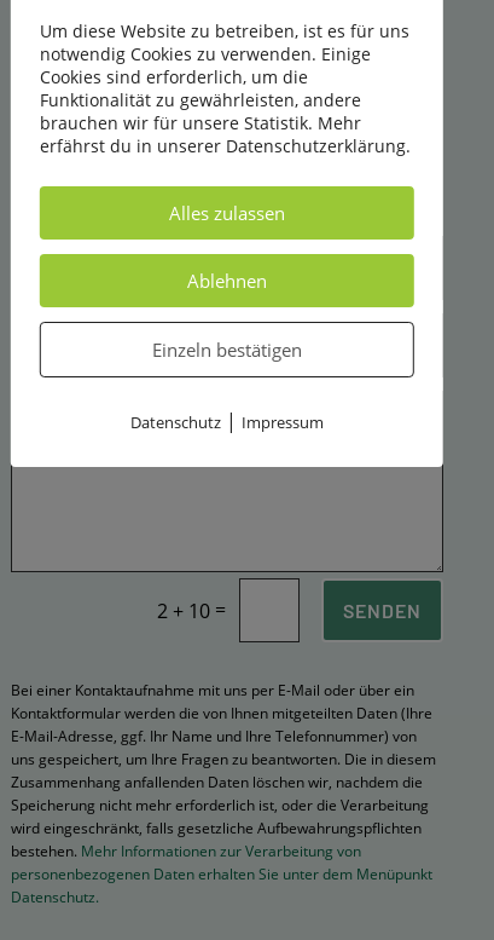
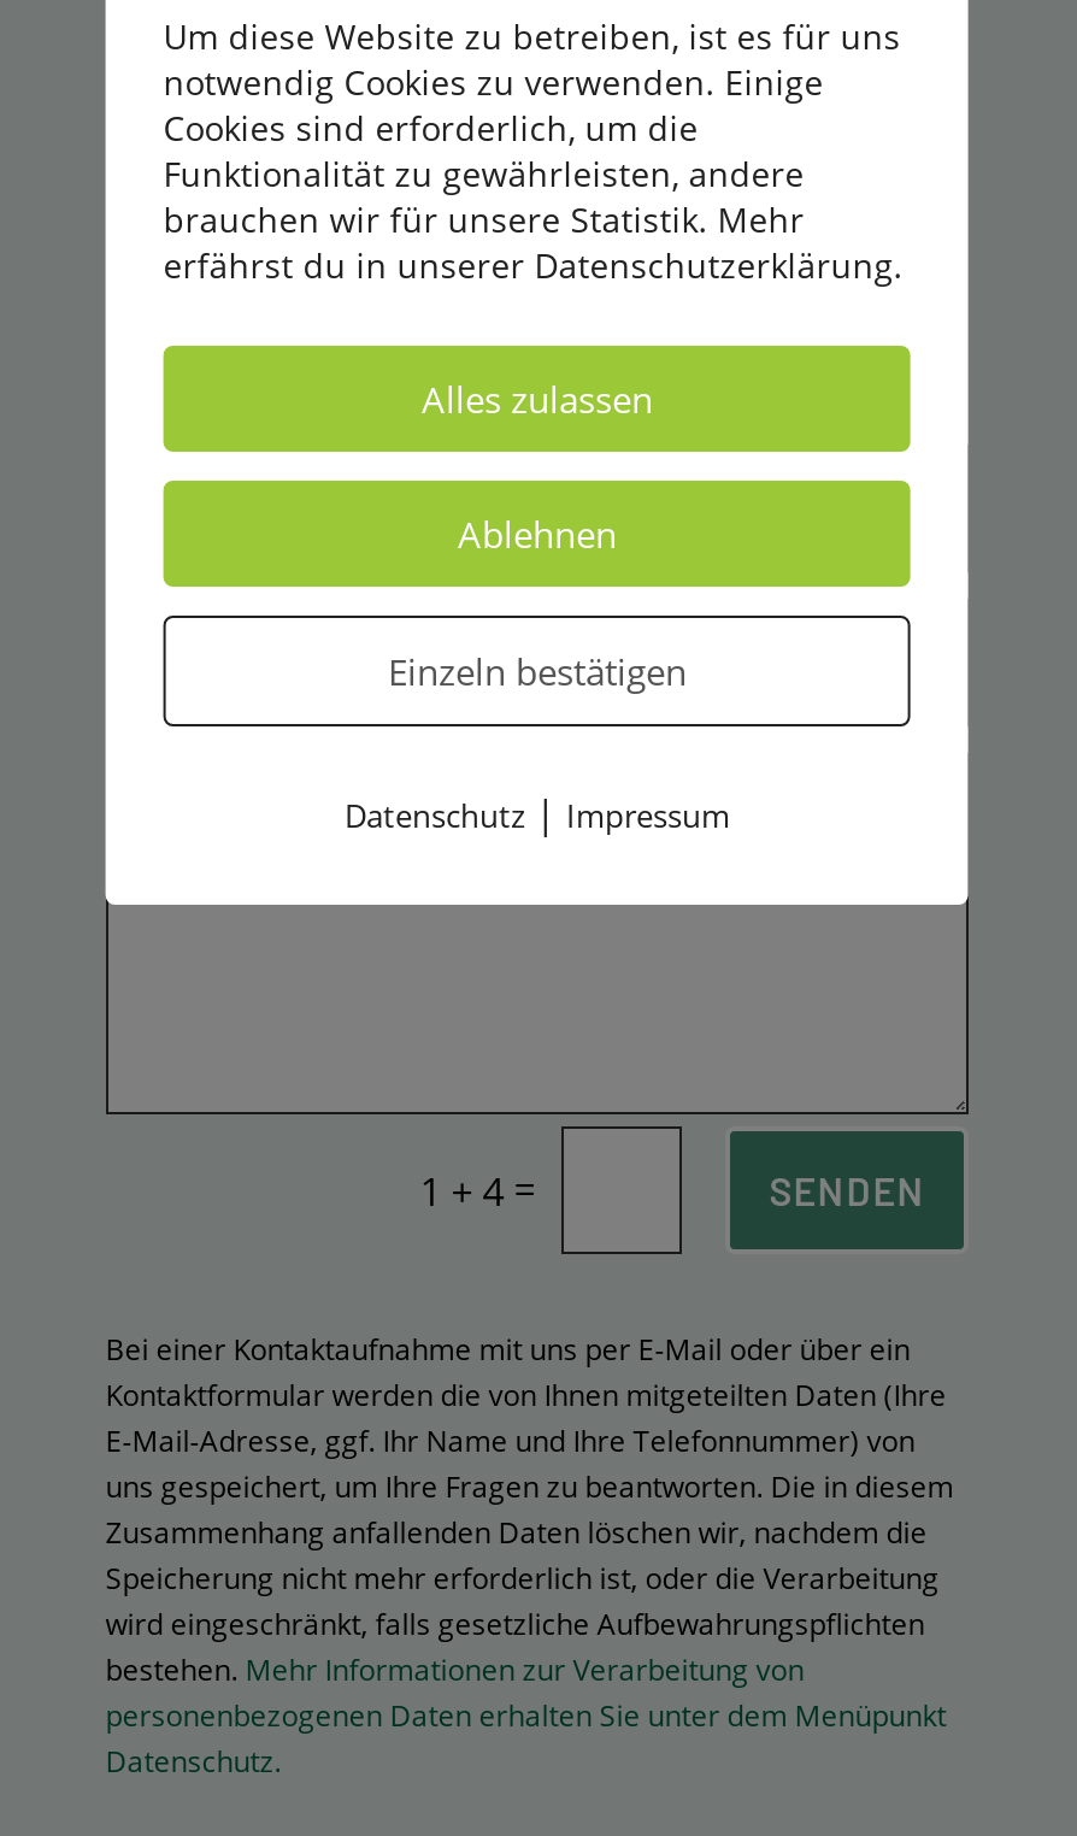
- 2 + 10 =
+ 1 + 4 =
